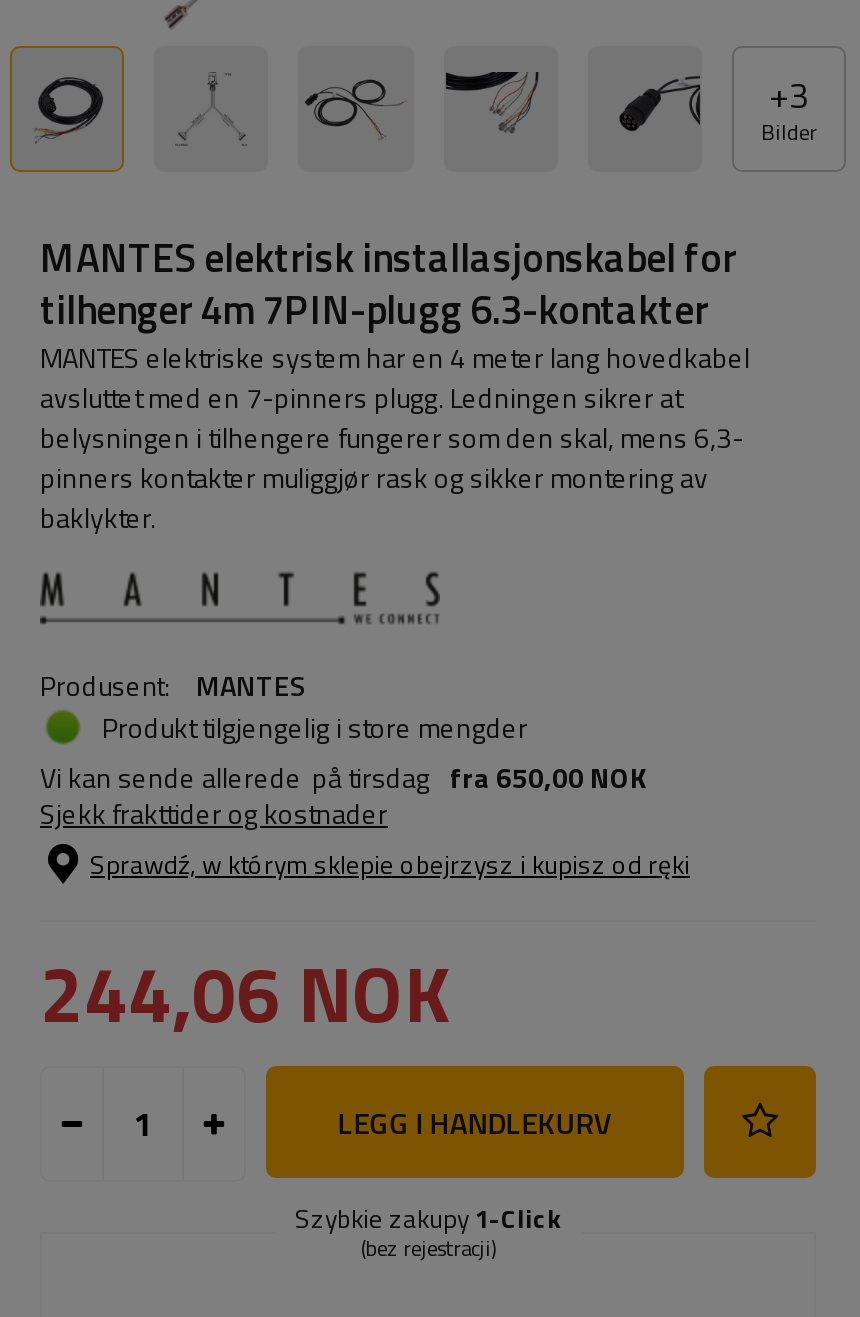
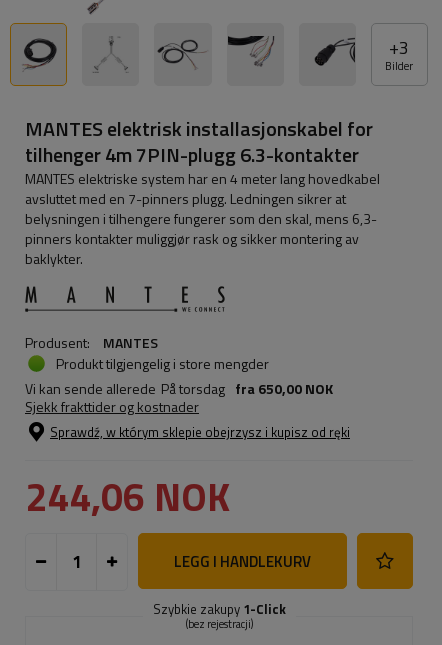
- Vi kan sende allerede på tirsdag fra 650,00 NOK
+ Vi kan sende allerede På torsdag fra 650,00 NOK
